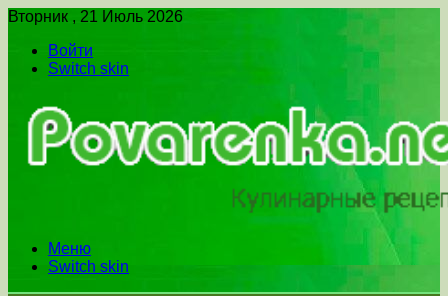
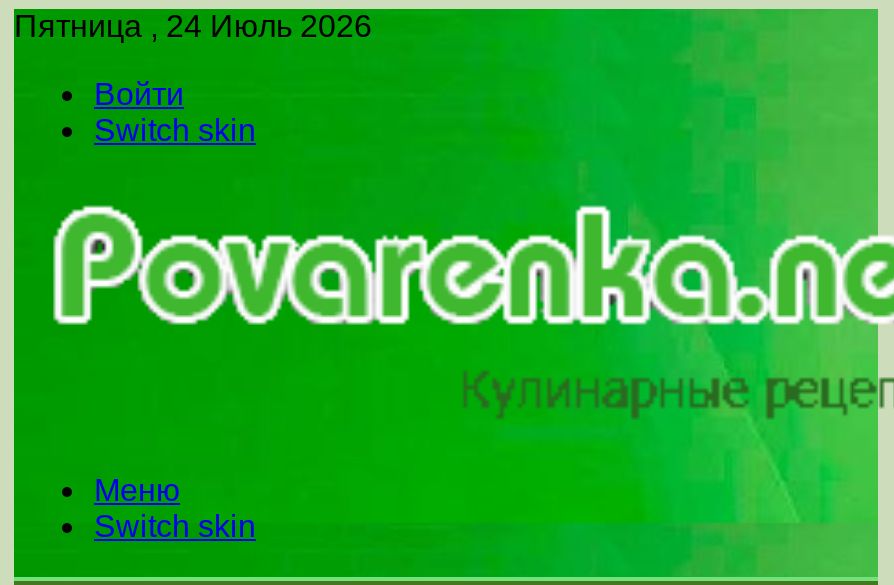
- Вторник , 21 Июль 2026
+ Пятница , 24 Июль 2026
